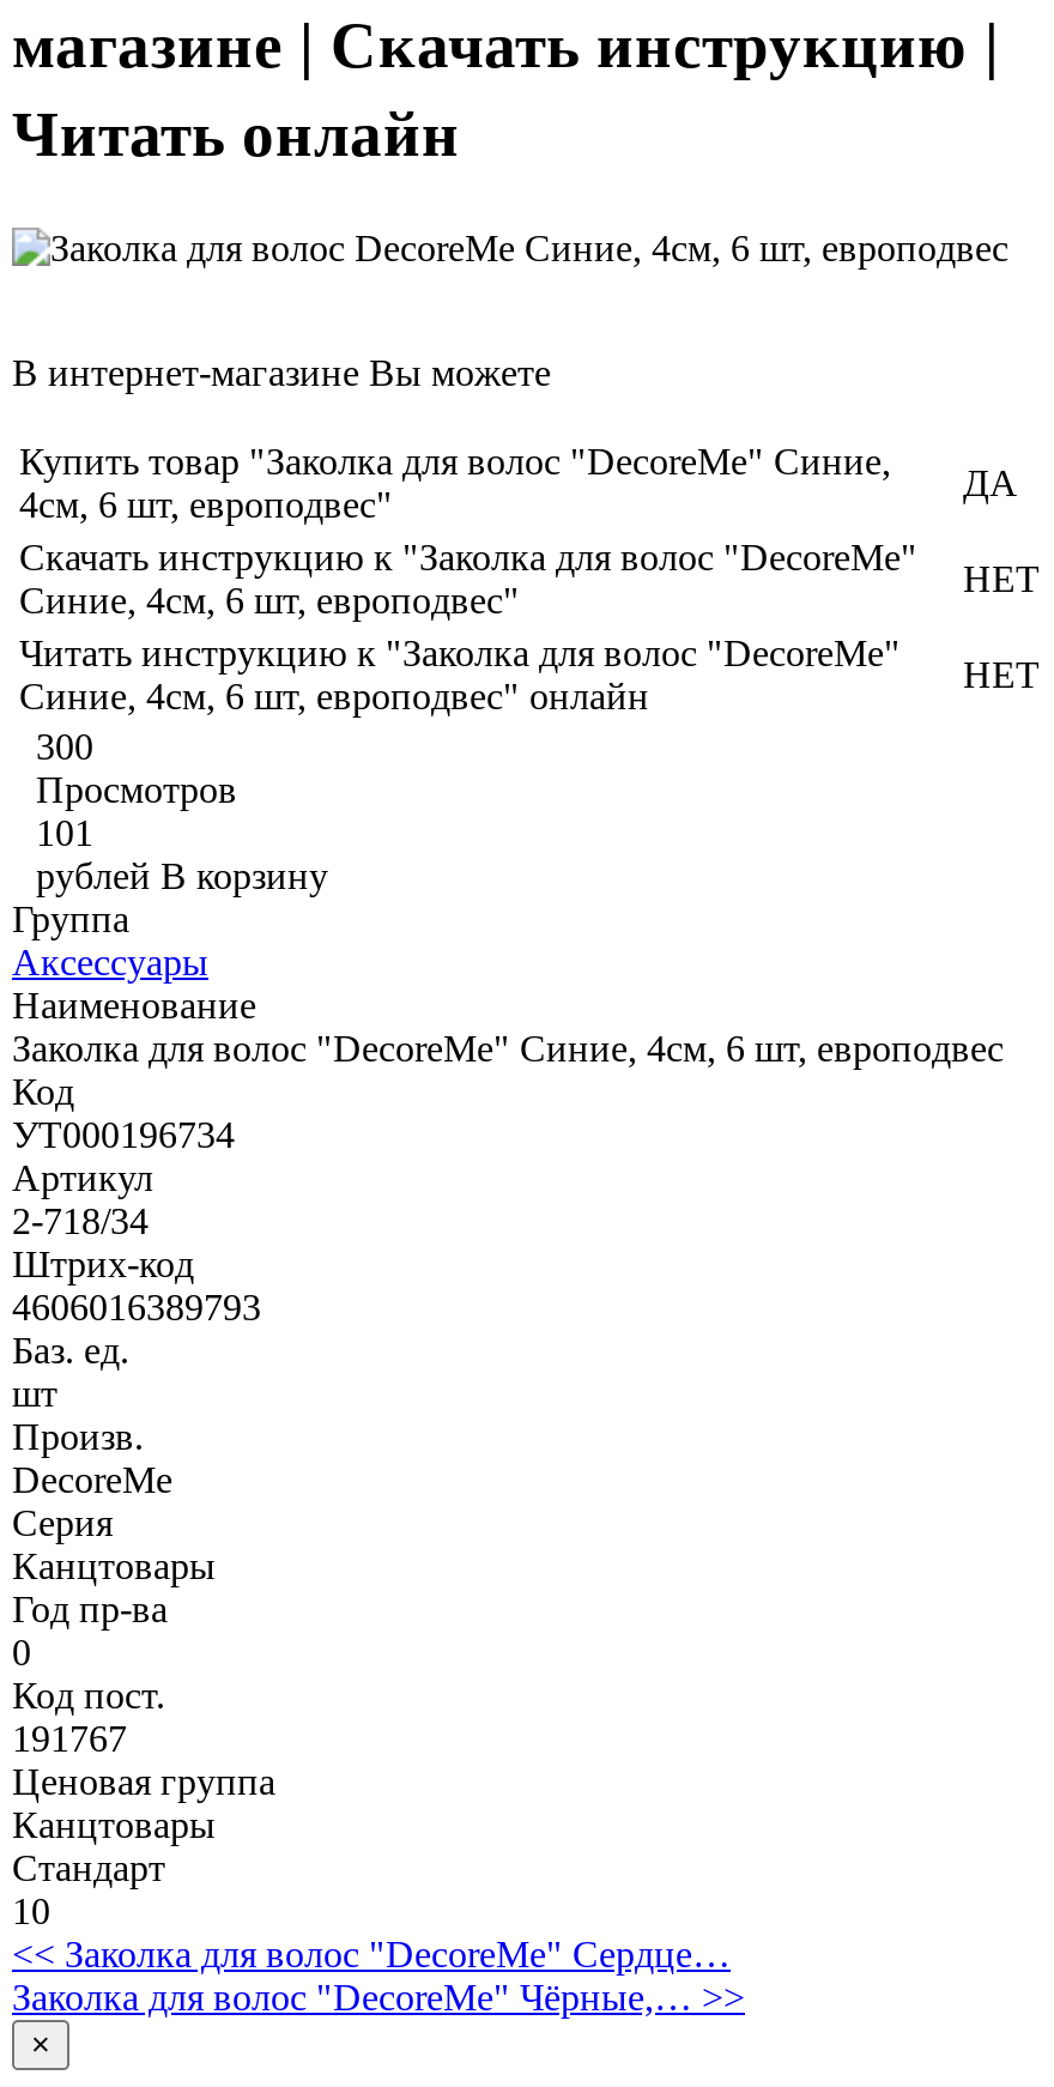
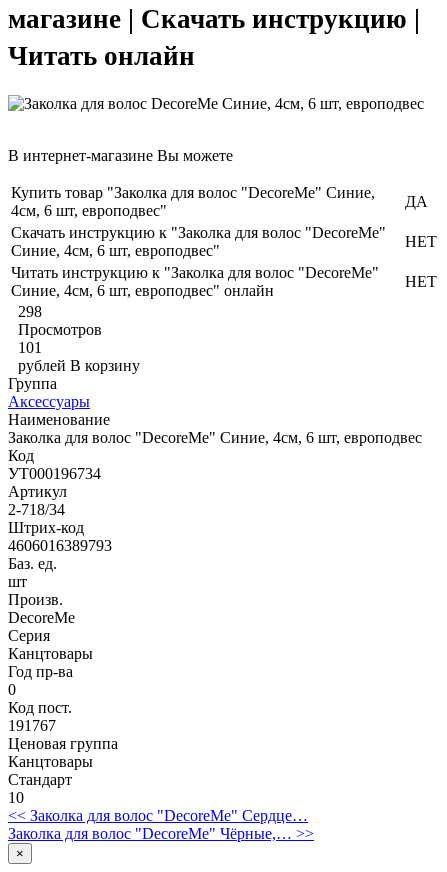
- 300
+ 298
